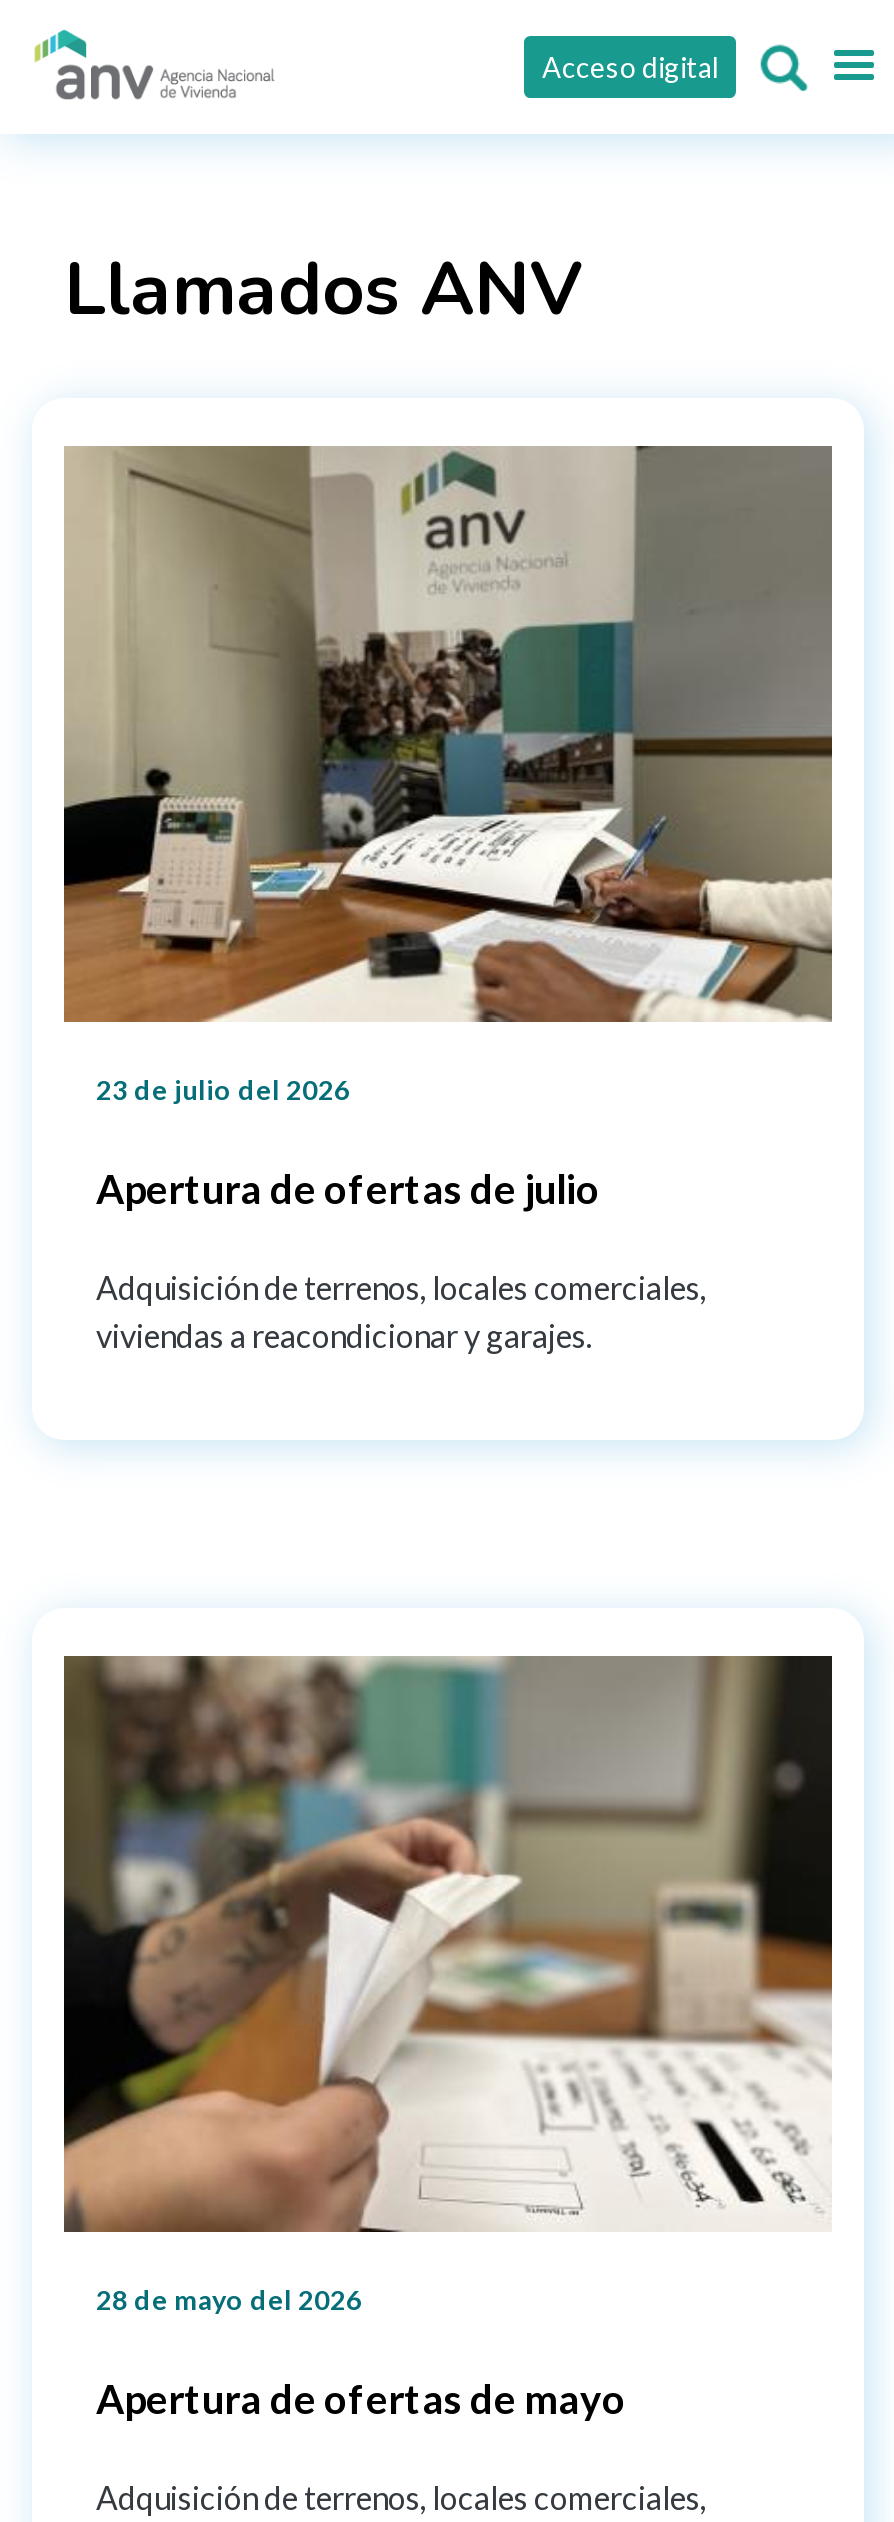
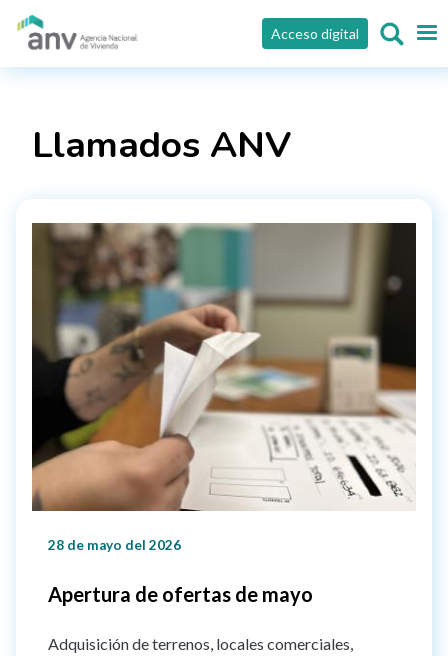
- [image]
- 23 de julio del 2026
- Apertura de ofertas de julio
- Adquisición de terrenos, locales comerciales,
- viviendas a reacondicionar y garajes.
